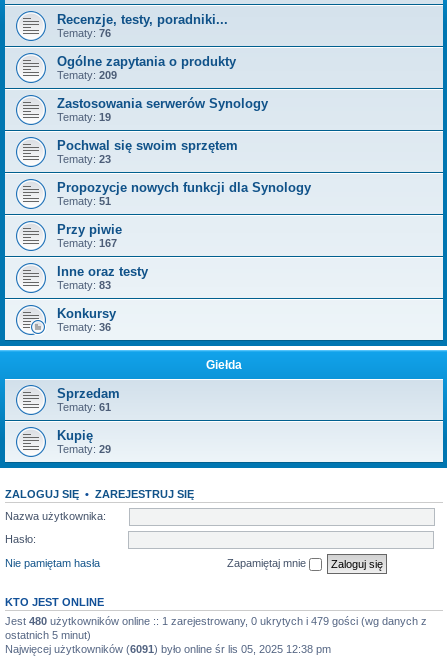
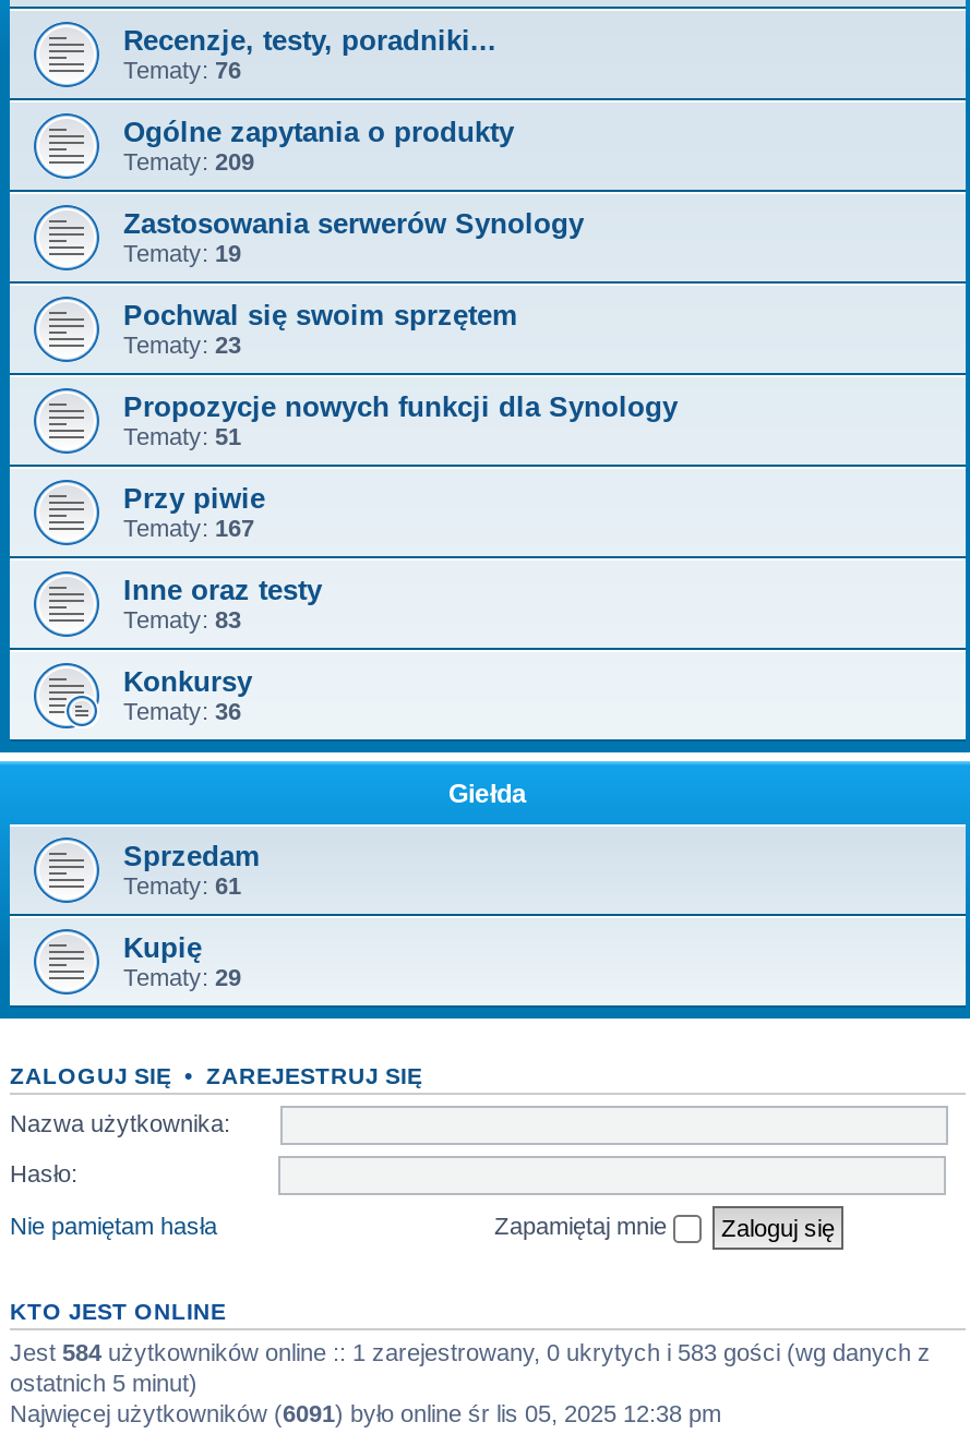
- Jest 480 użytkowników online :: 1 zarejestrowany, 0 ukrytych i 479 gości (wg danych z
+ Jest 584 użytkowników online :: 1 zarejestrowany, 0 ukrytych i 583 gości (wg danych z
